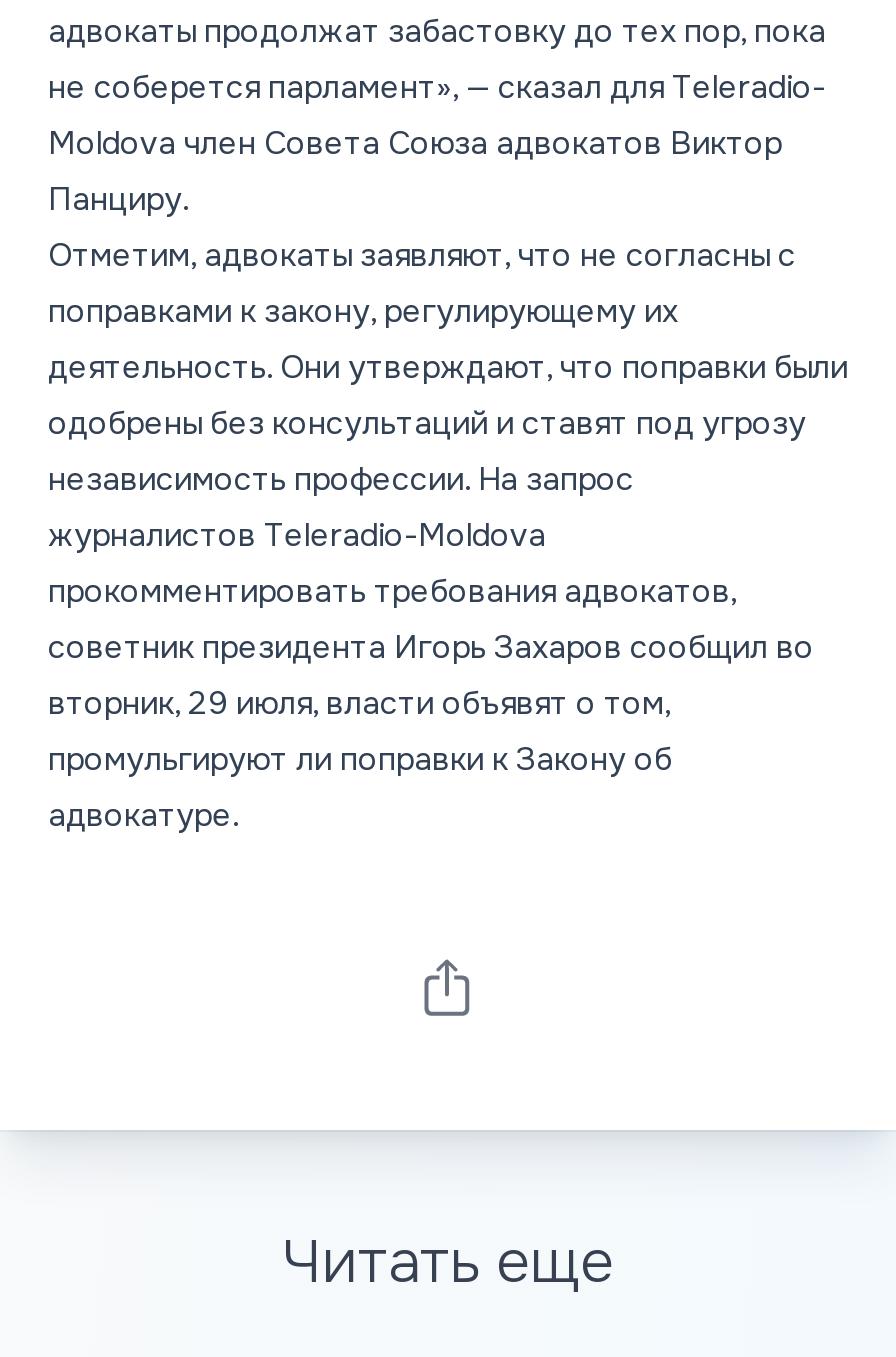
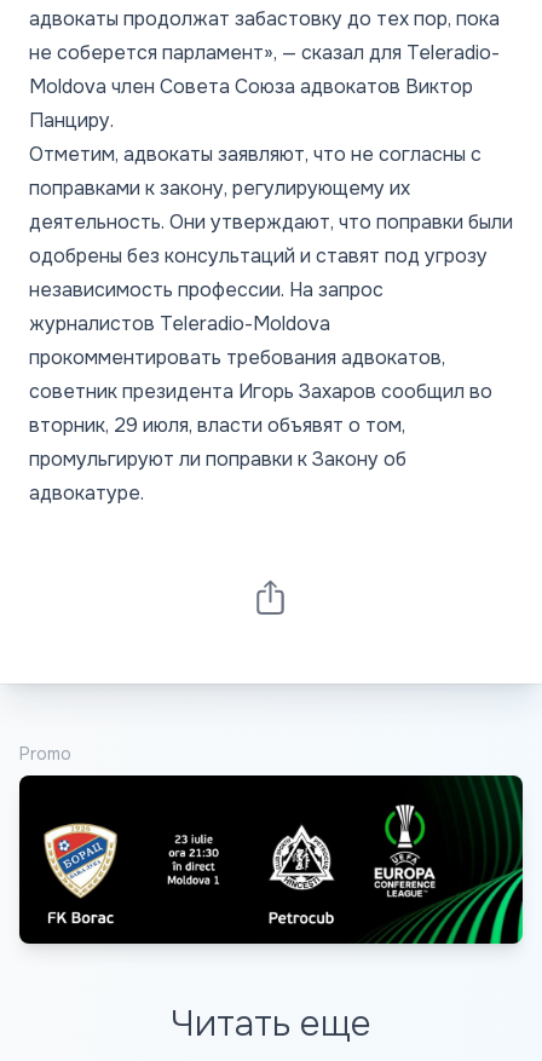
+ [image]

+ Promo
